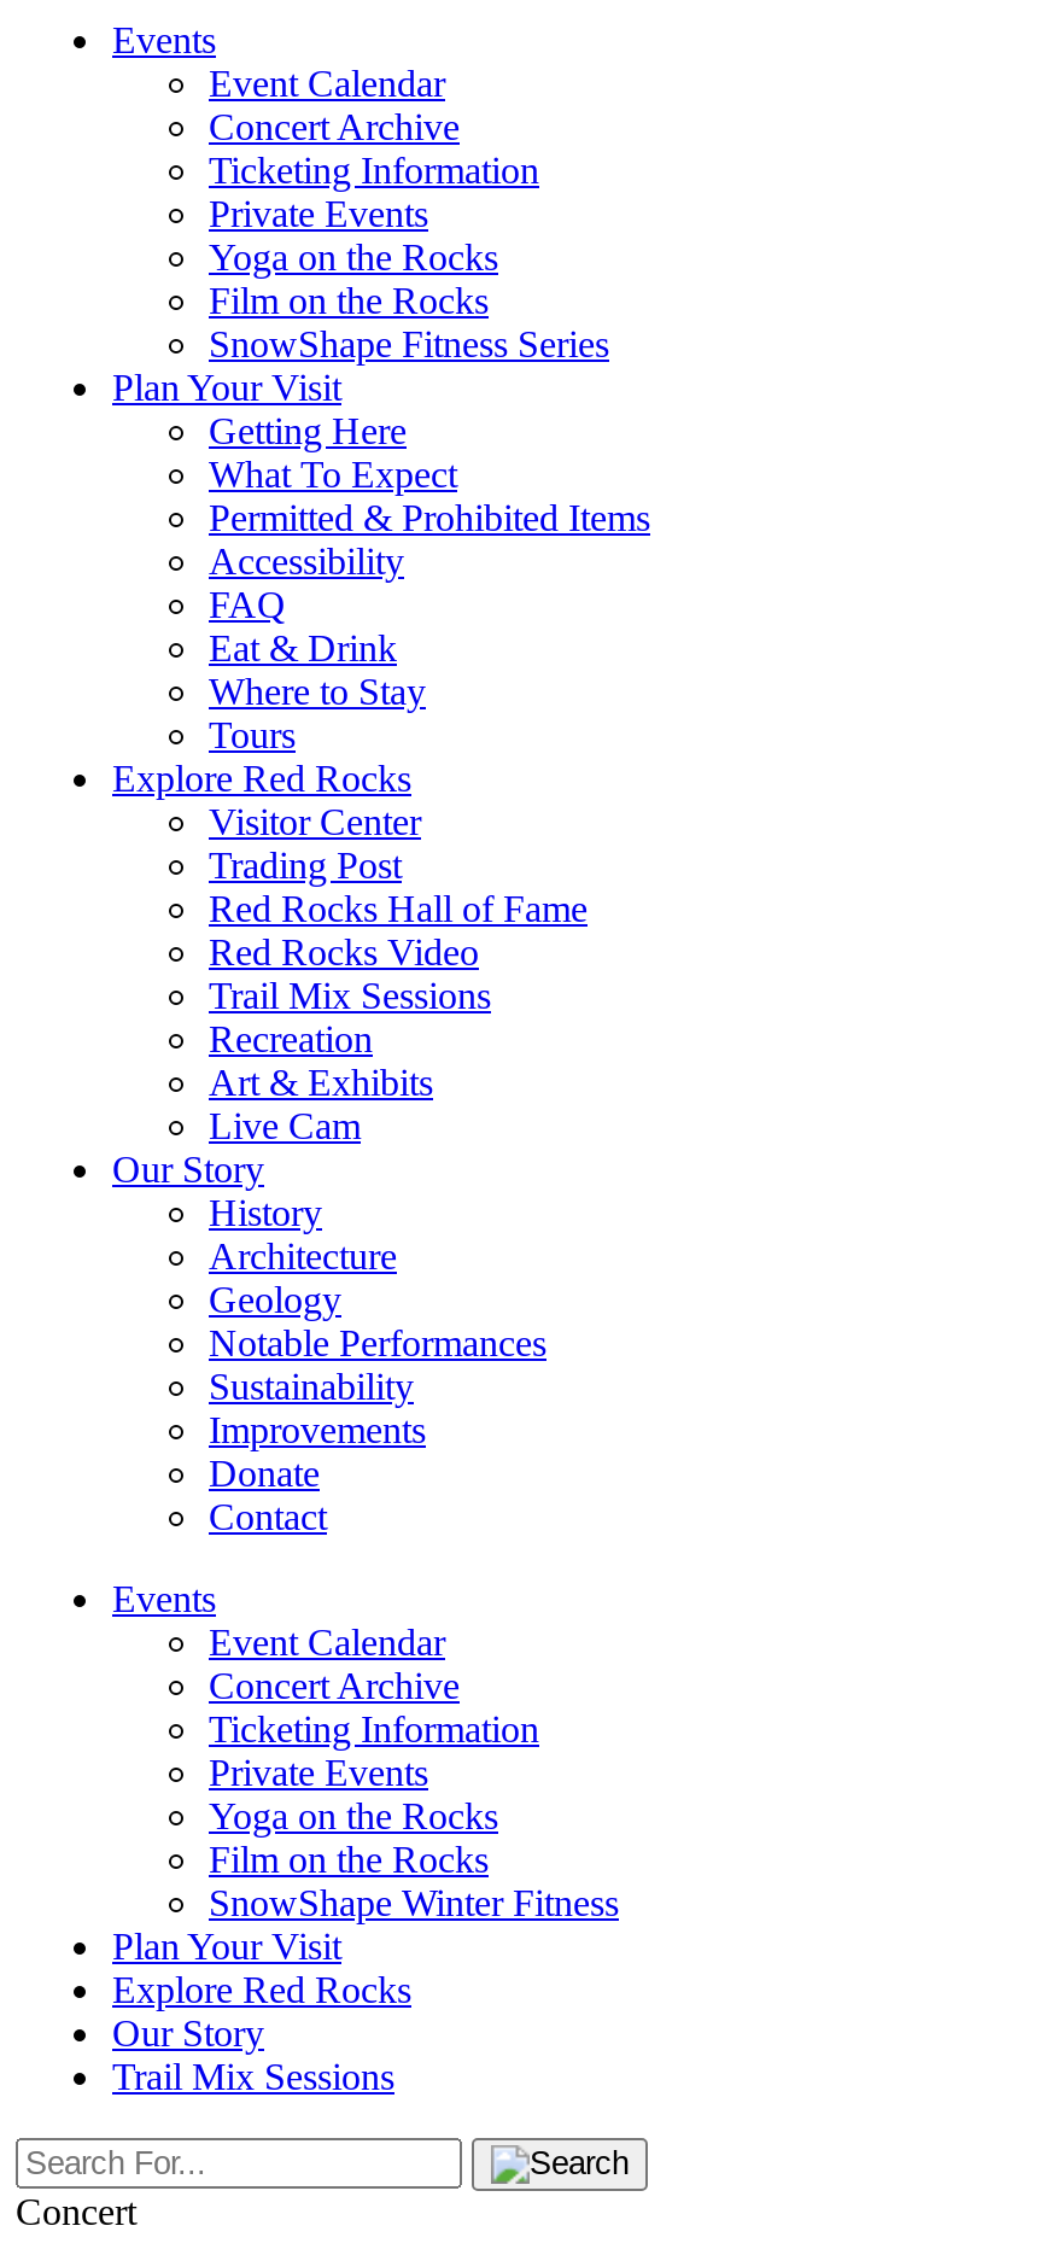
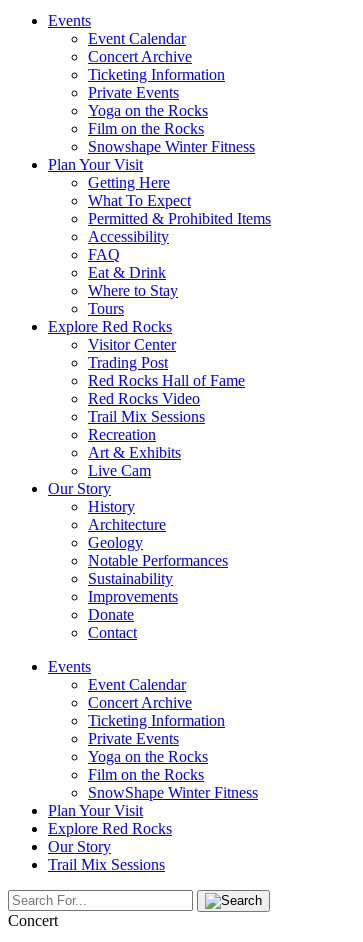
- SnowShape Fitness Series
+ Snowshape Winter Fitness
